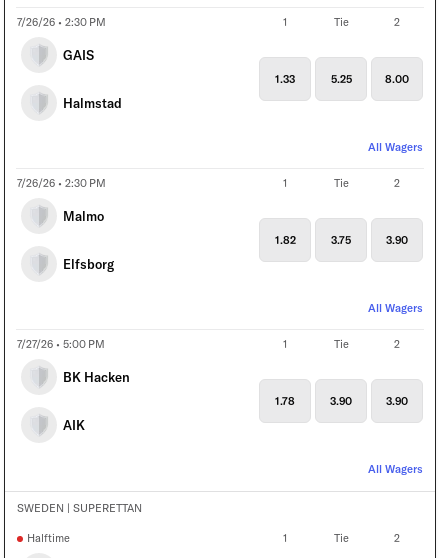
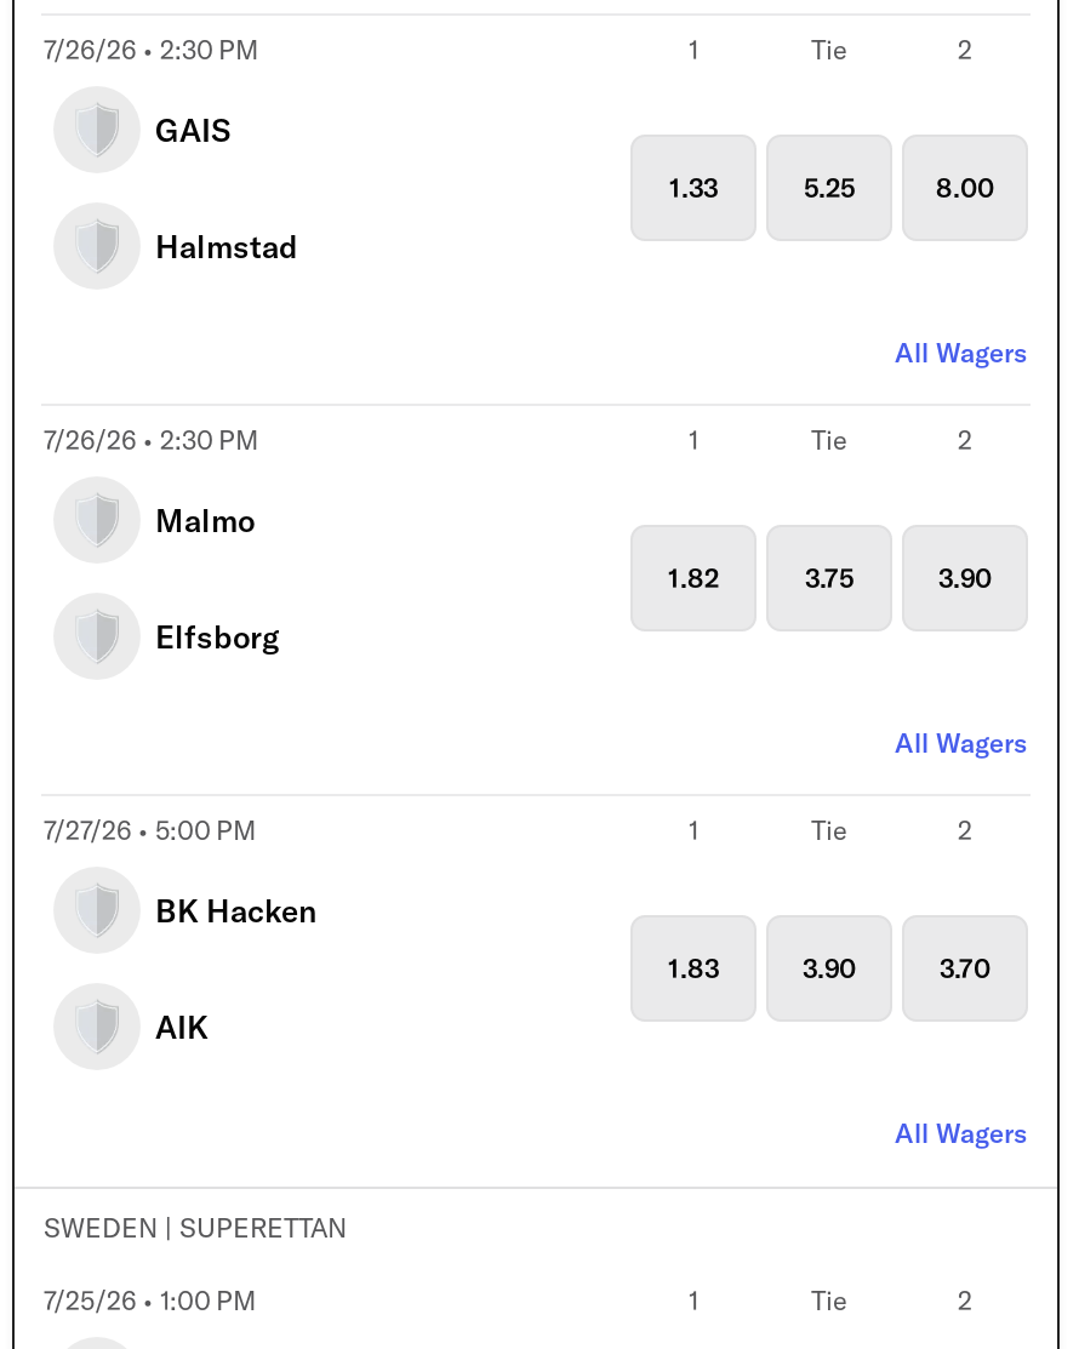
- 1.78
+ 1.83

- 3.90
+ 3.70

- Halftime
+ 7/25/26 • 1:00 PM
